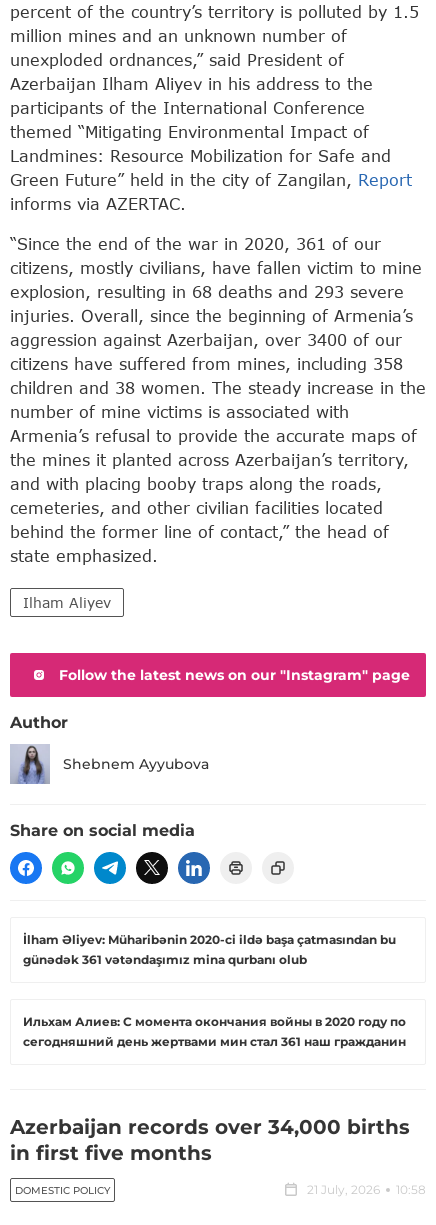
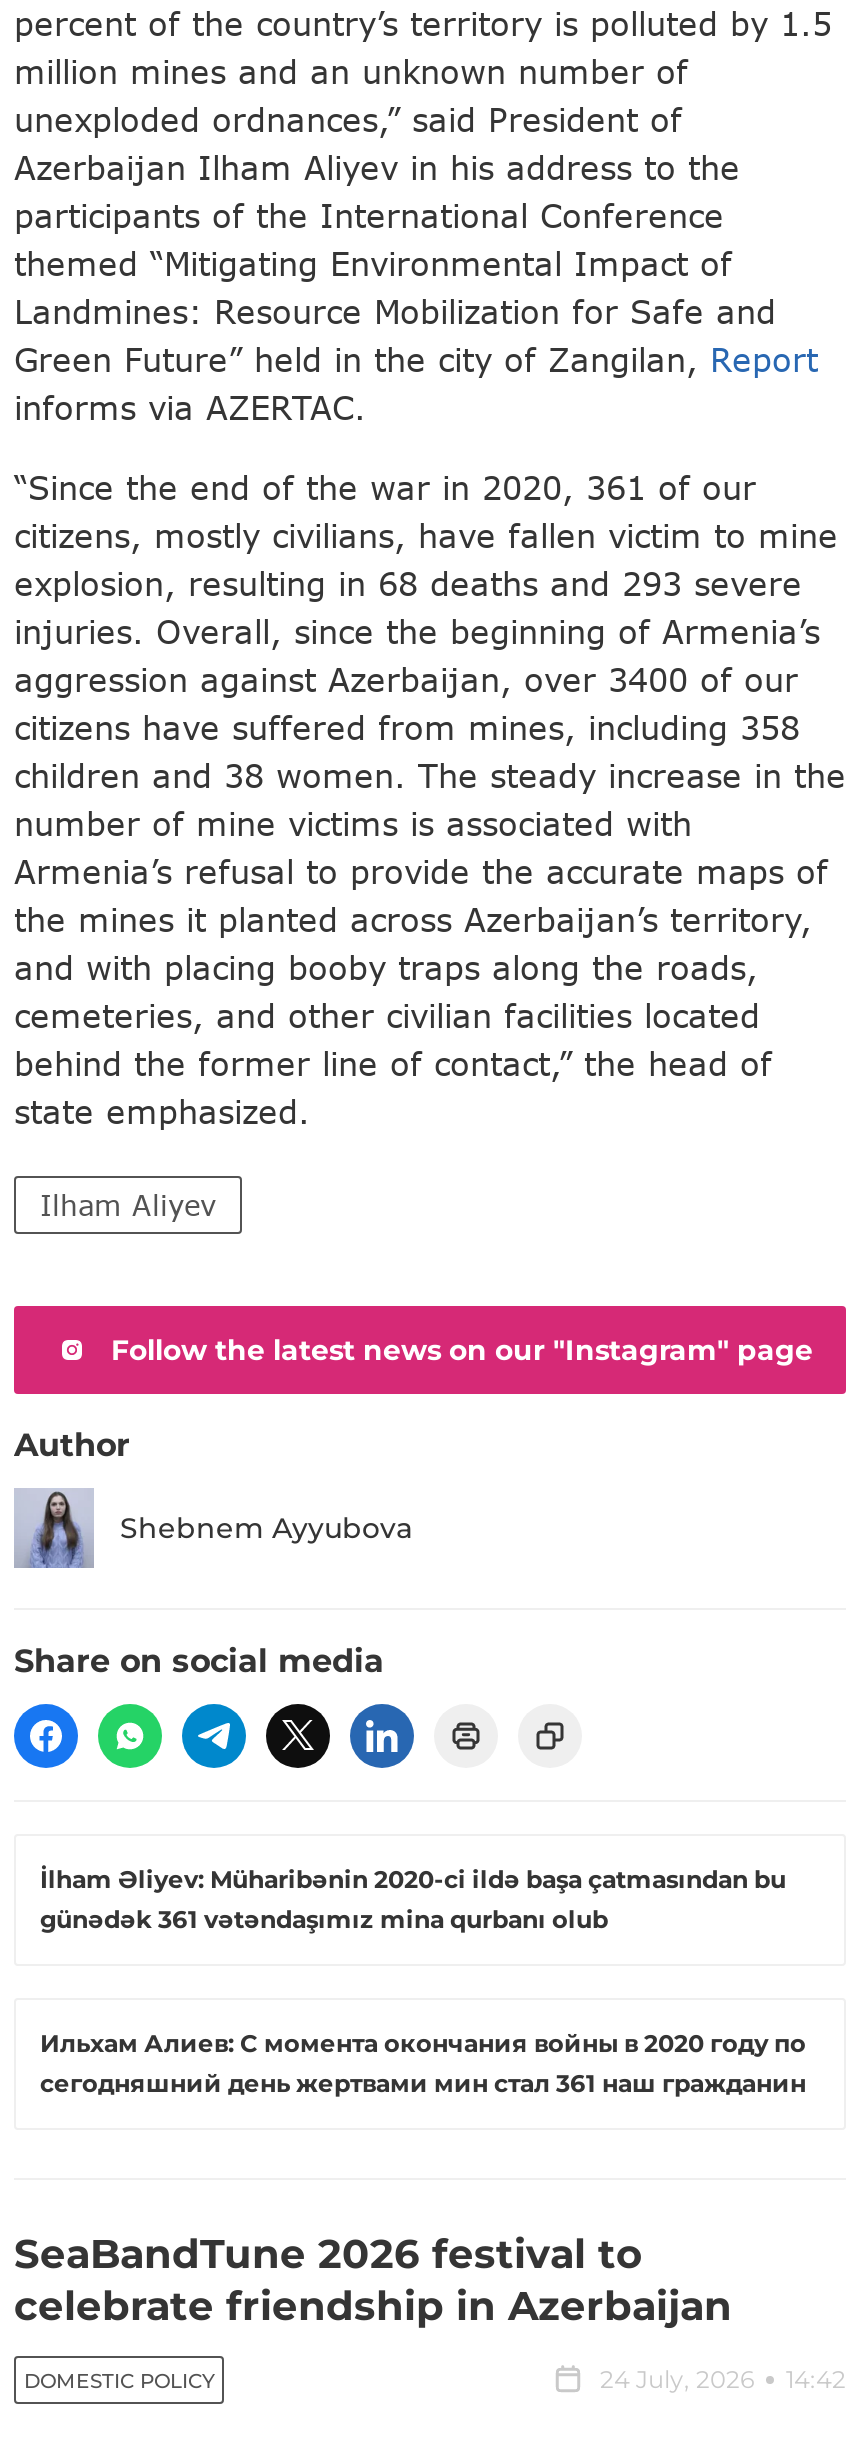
- Azerbaijan records over 34,000 births
- in first five months
+ SeaBandTune 2026 festival to
+ celebrate friendship in Azerbaijan

- 21 July, 2026
- 10:58
+ 24 July, 2026
+ 14:42
